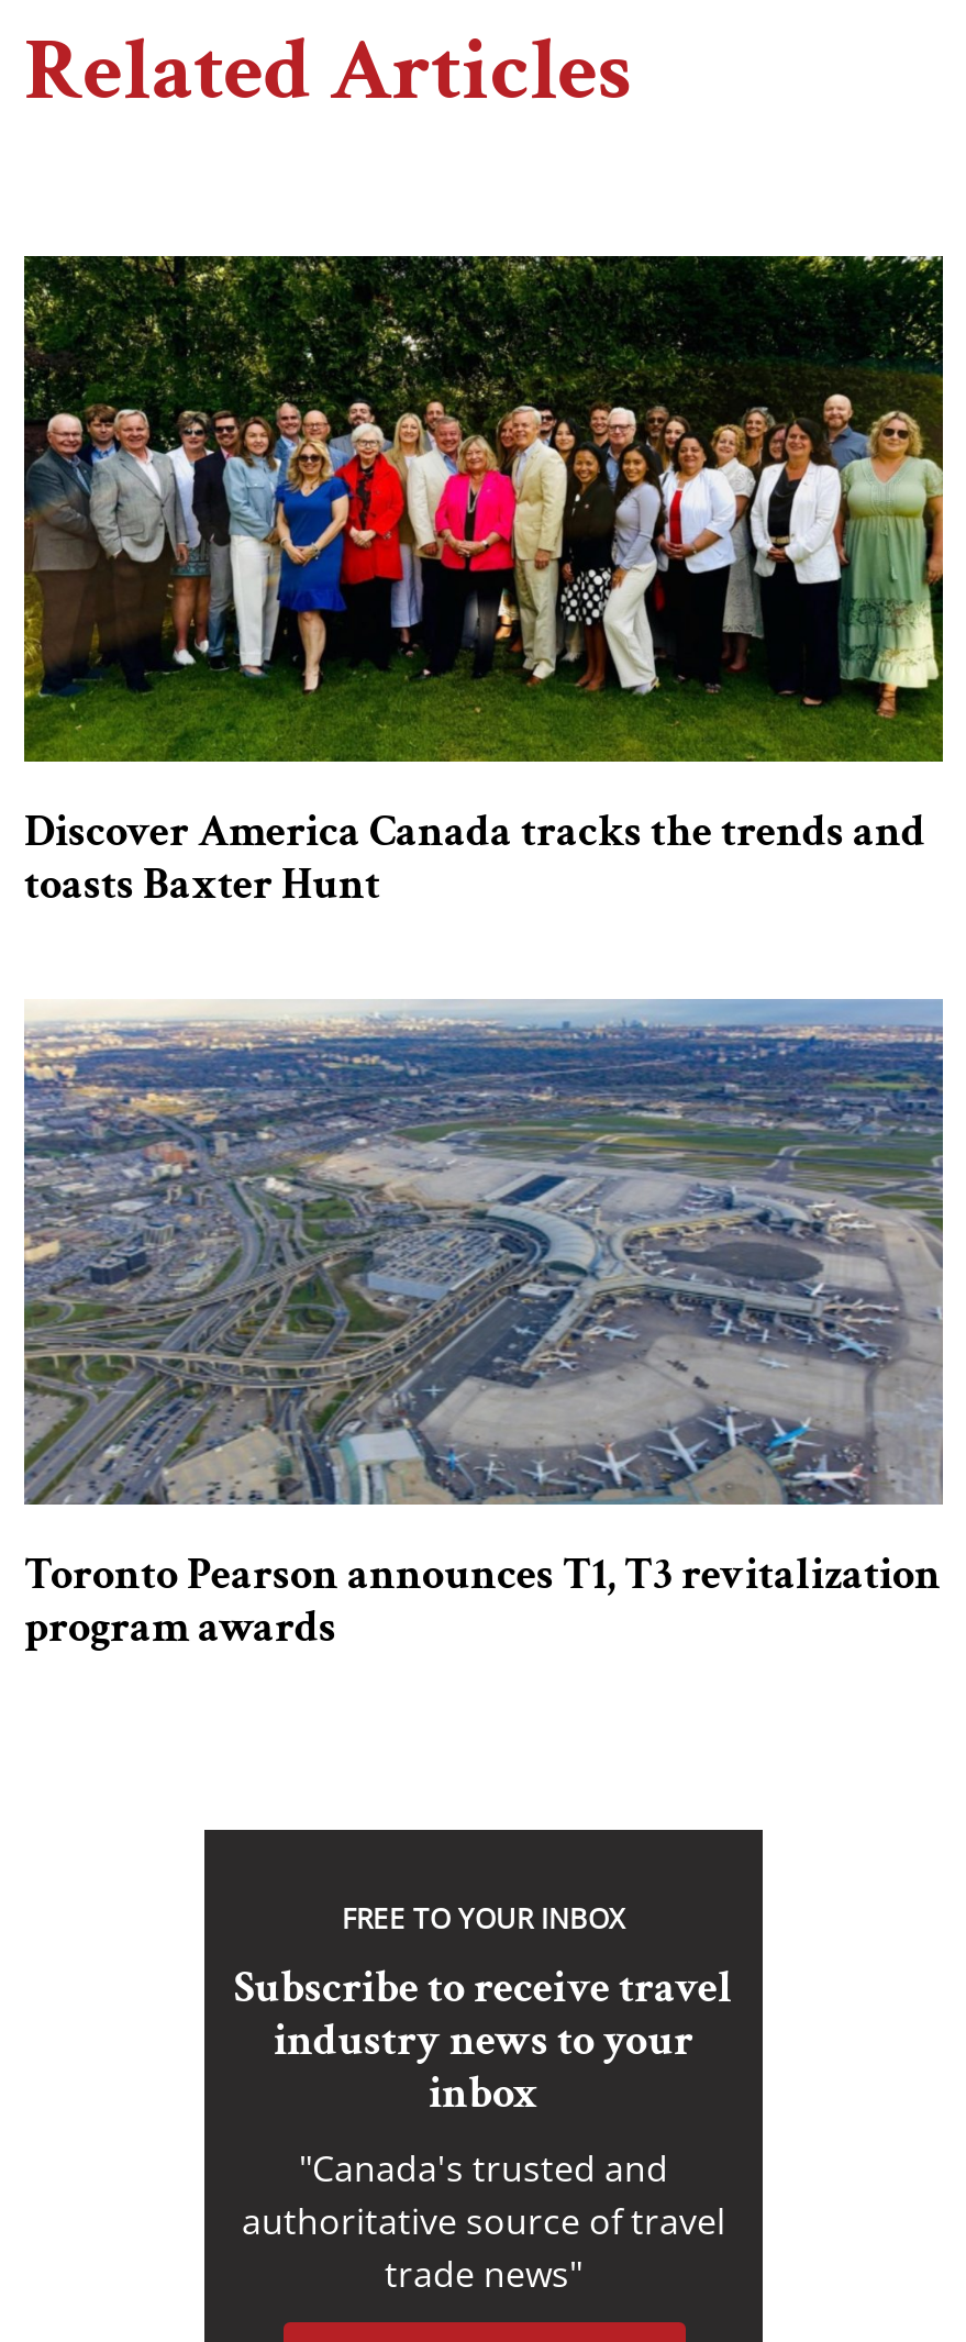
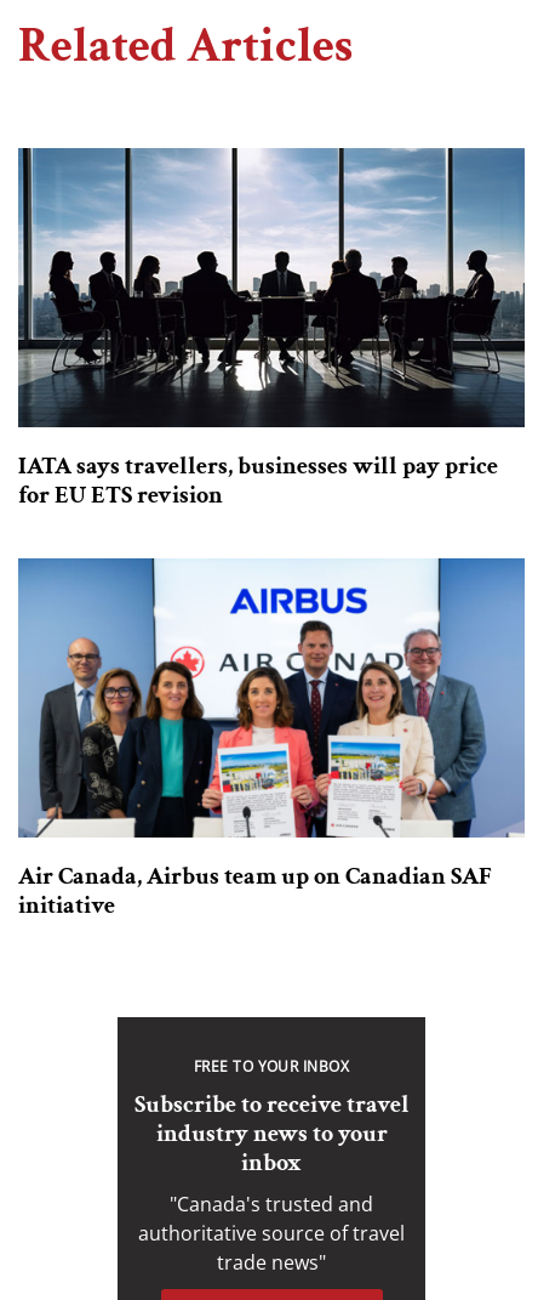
- [image]
- Discover America Canada tracks the trends and
- toasts Baxter Hunt
+ [image]
+ IATA says travellers, businesses will pay price
+ for EU ETS revision

- [image]
- Toronto Pearson announces T1, T3 revitalization
- program awards
+ [image]
+ Air Canada, Airbus team up on Canadian SAF
+ initiative
